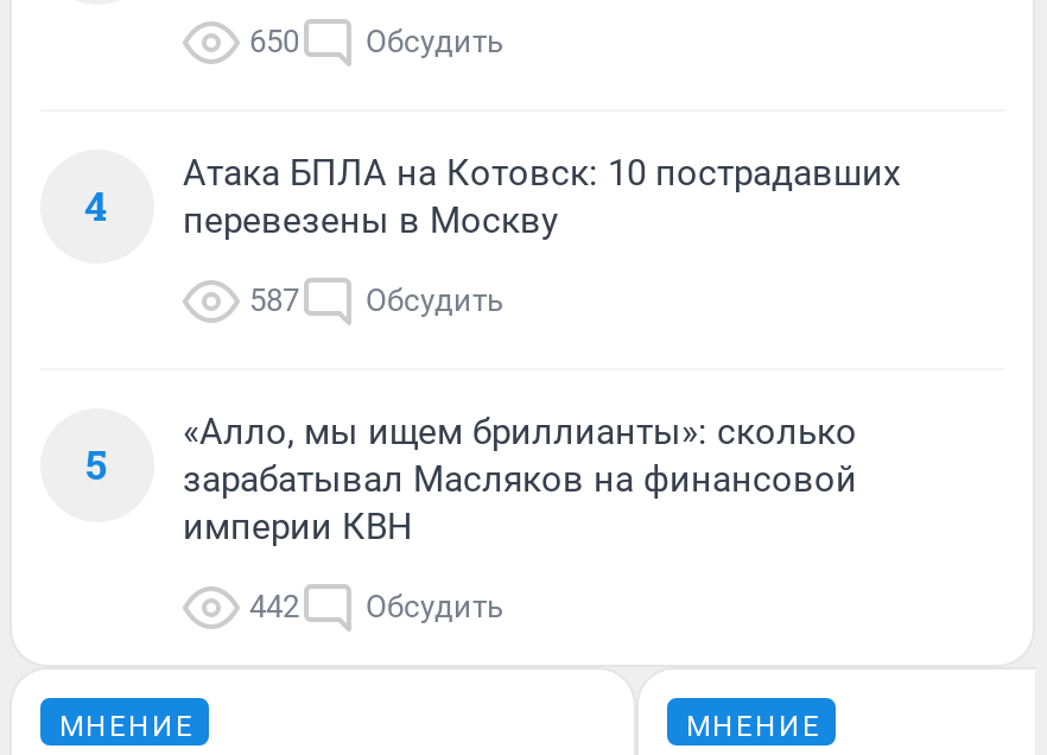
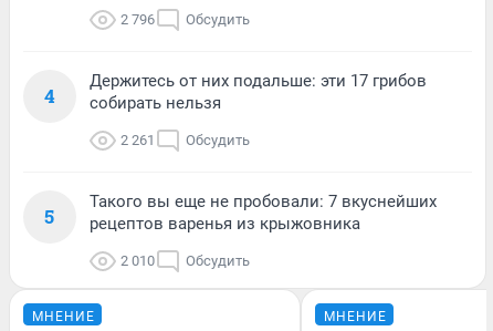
- 650 Обсудить
+ 2 796 Обсудить

- Атака БПЛА на Котовск: 10 пострадавших
- перевезены в Москву
+ Держитесь от них подальше: эти 17 грибов
+ собирать нельзя

- 587 Обсудить
+ 2 261 Обсудить

- «Алло, мы ищем бриллианты»: сколько
- зарабатывал Масляков на финансовой
- империи КВН
+ Такого вы еще не пробовали: 7 вкуснейших
+ рецептов варенья из крыжовника

- 442 Обсудить
+ 2 010 Обсудить
